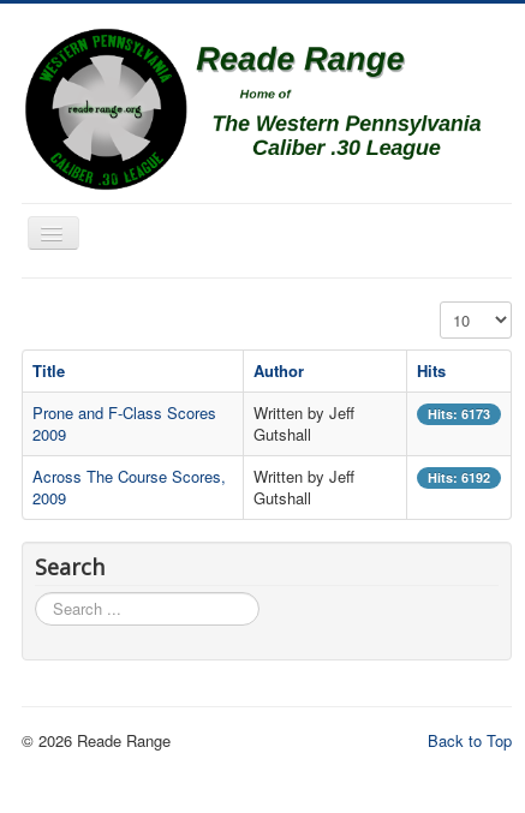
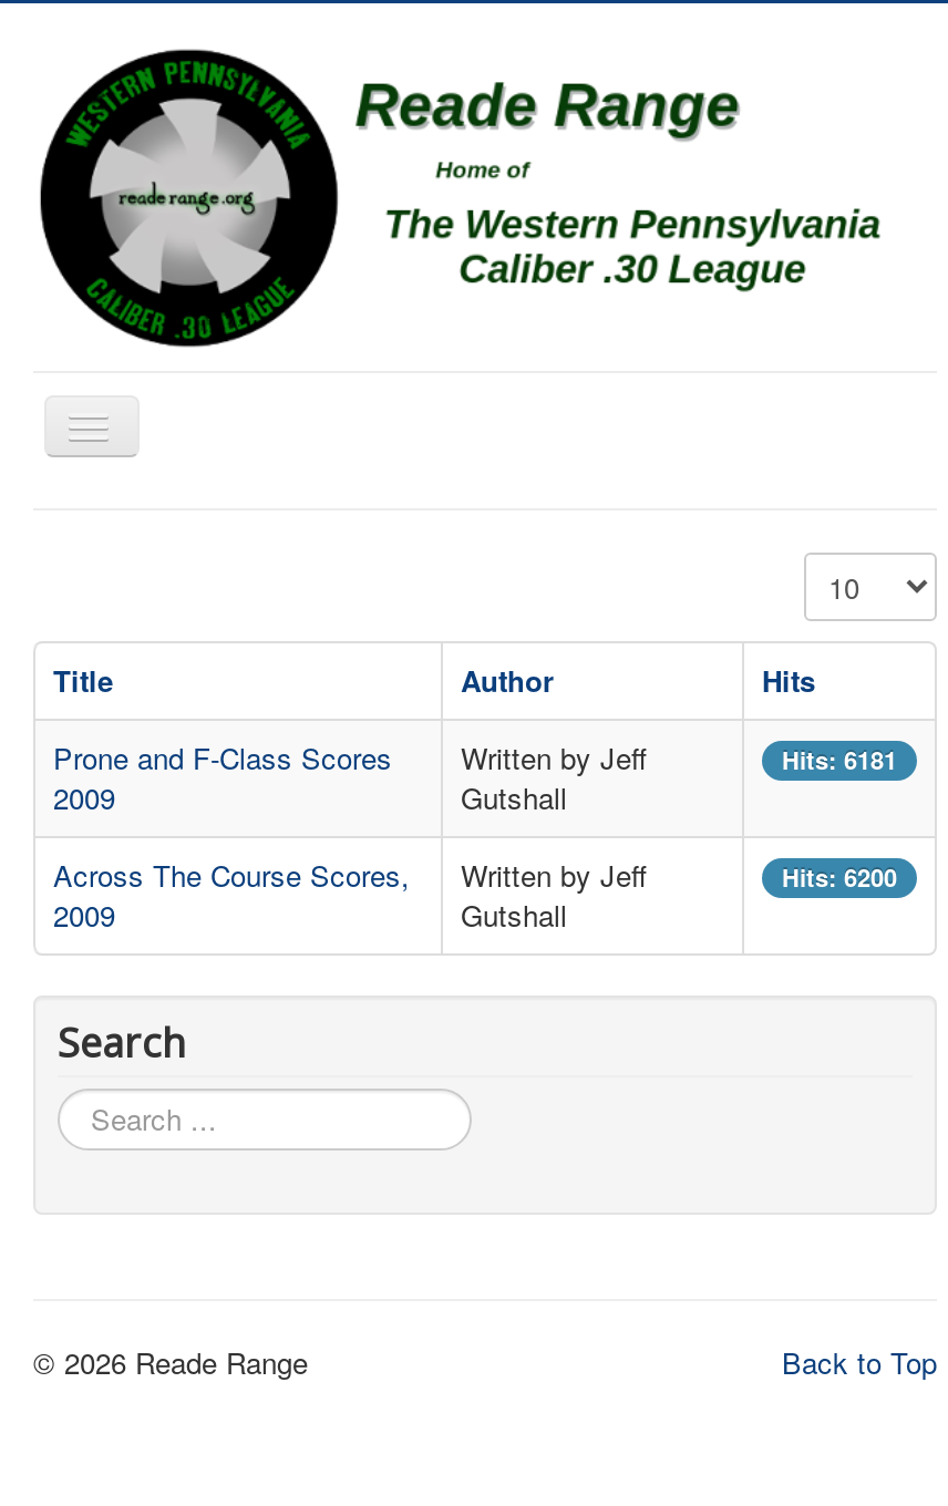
- Hits: 6173
+ Hits: 6181

- Hits: 6192
+ Hits: 6200
